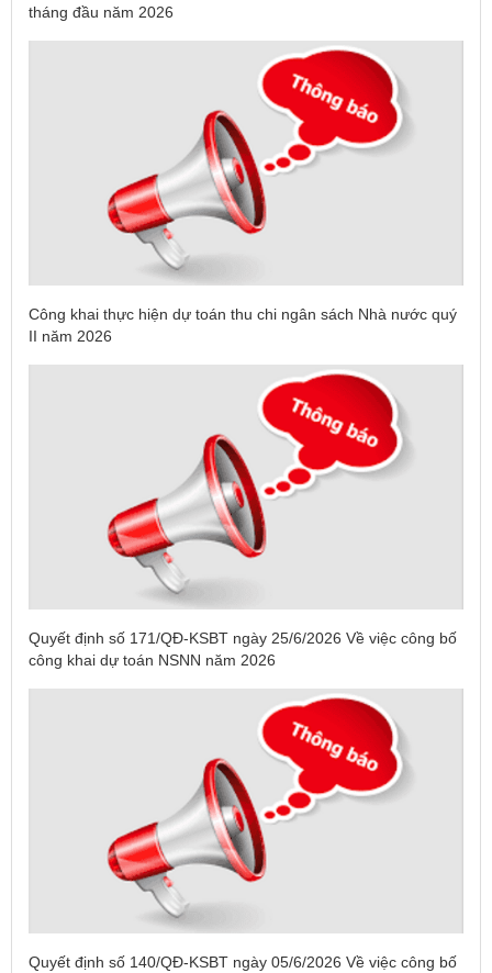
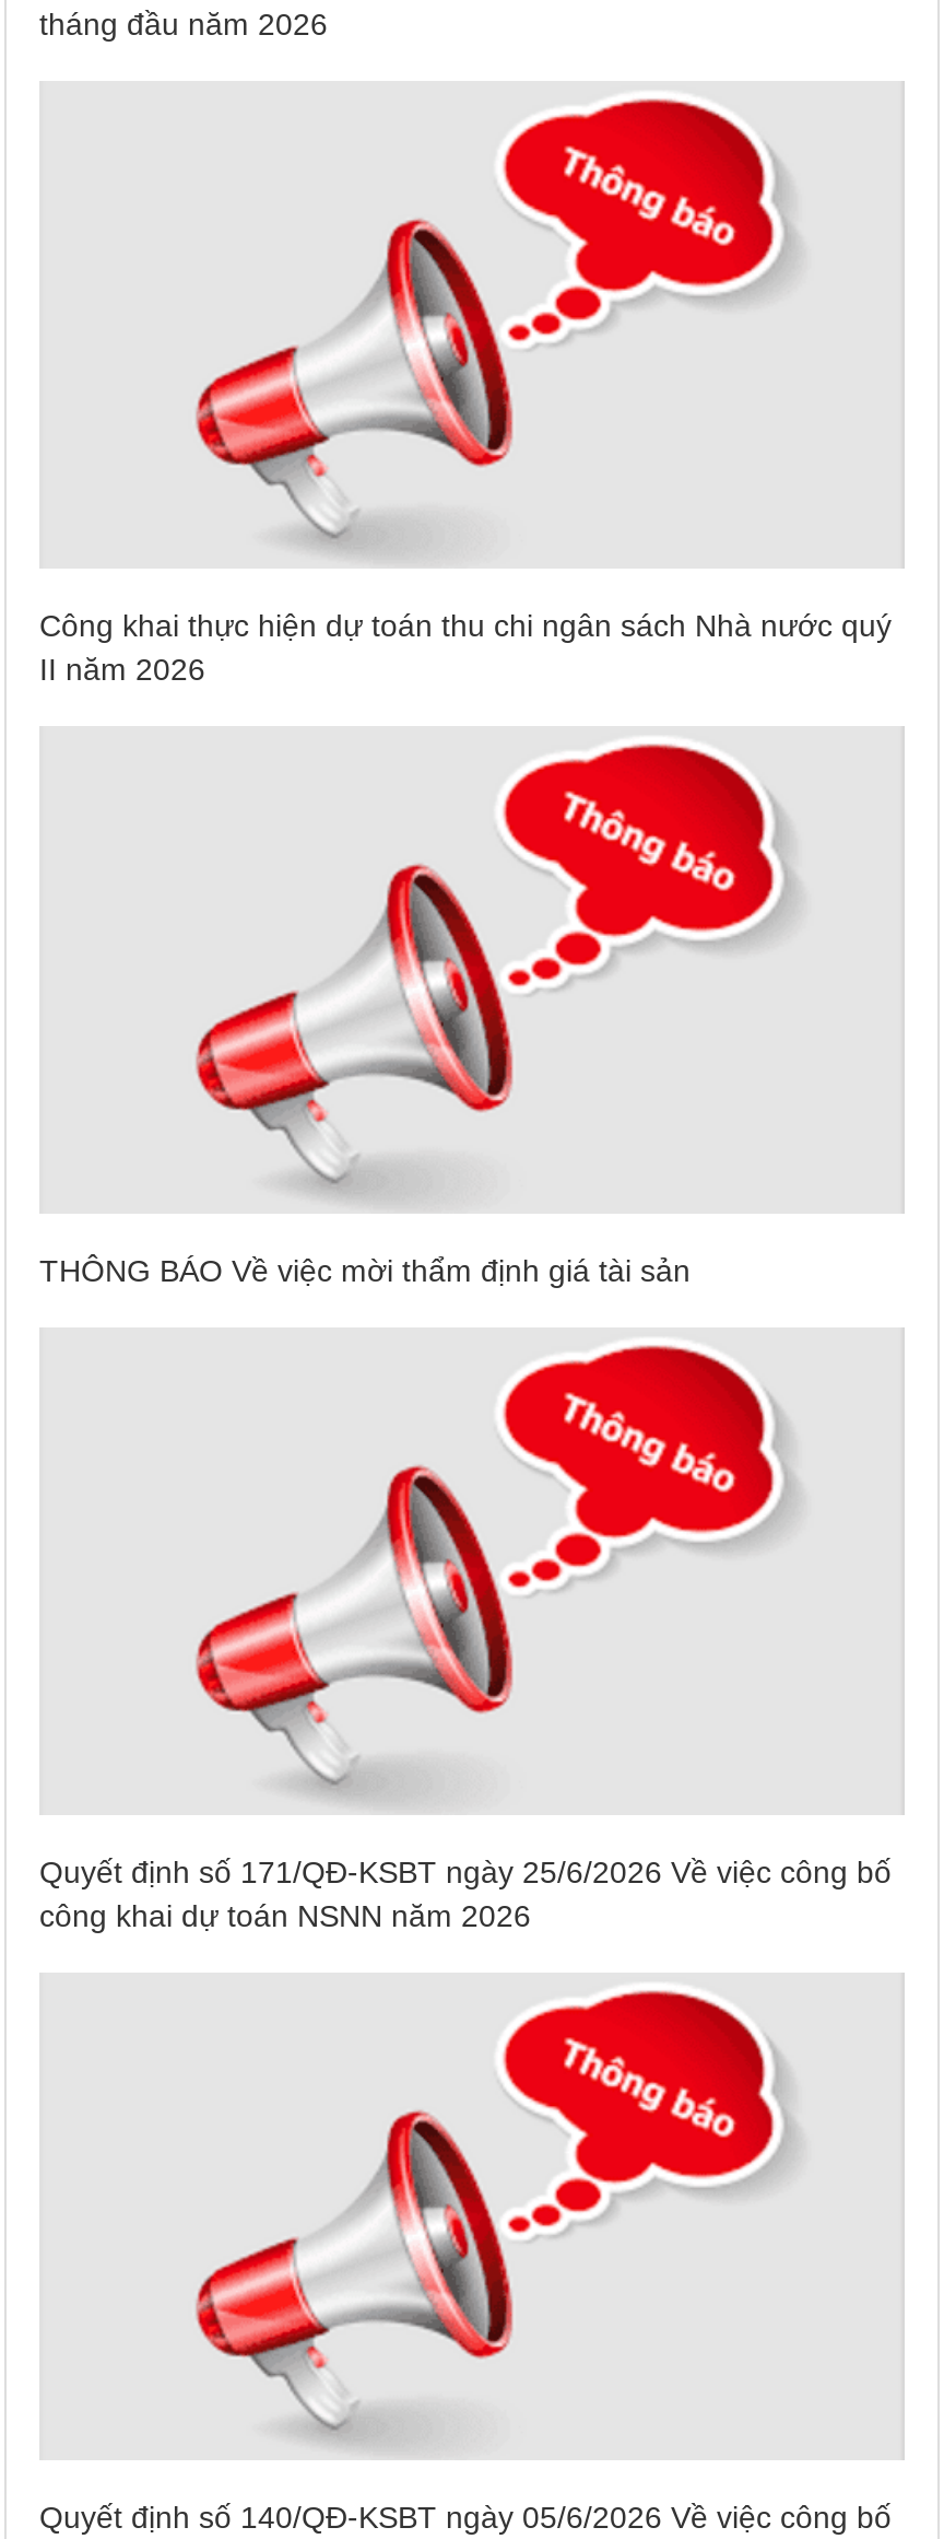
+ THÔNG BÁO Về việc mời thẩm định giá tài sản
